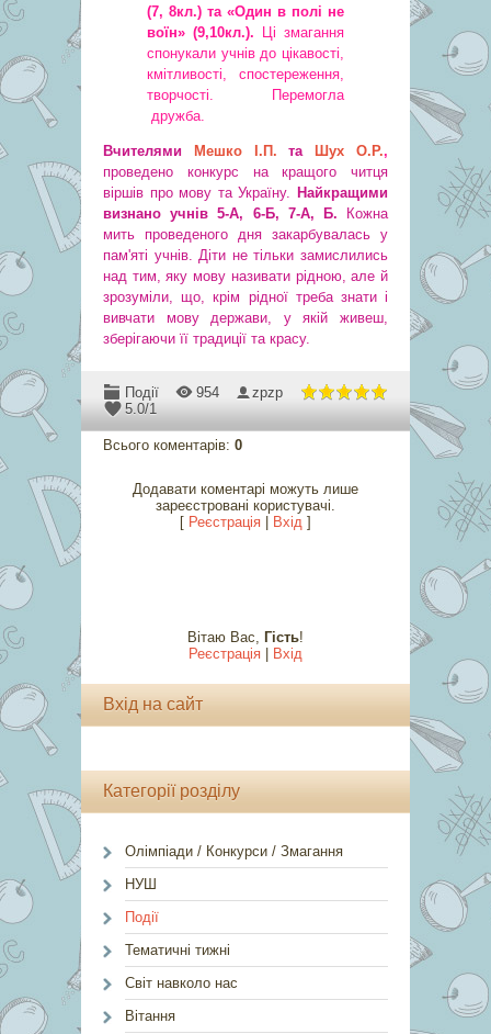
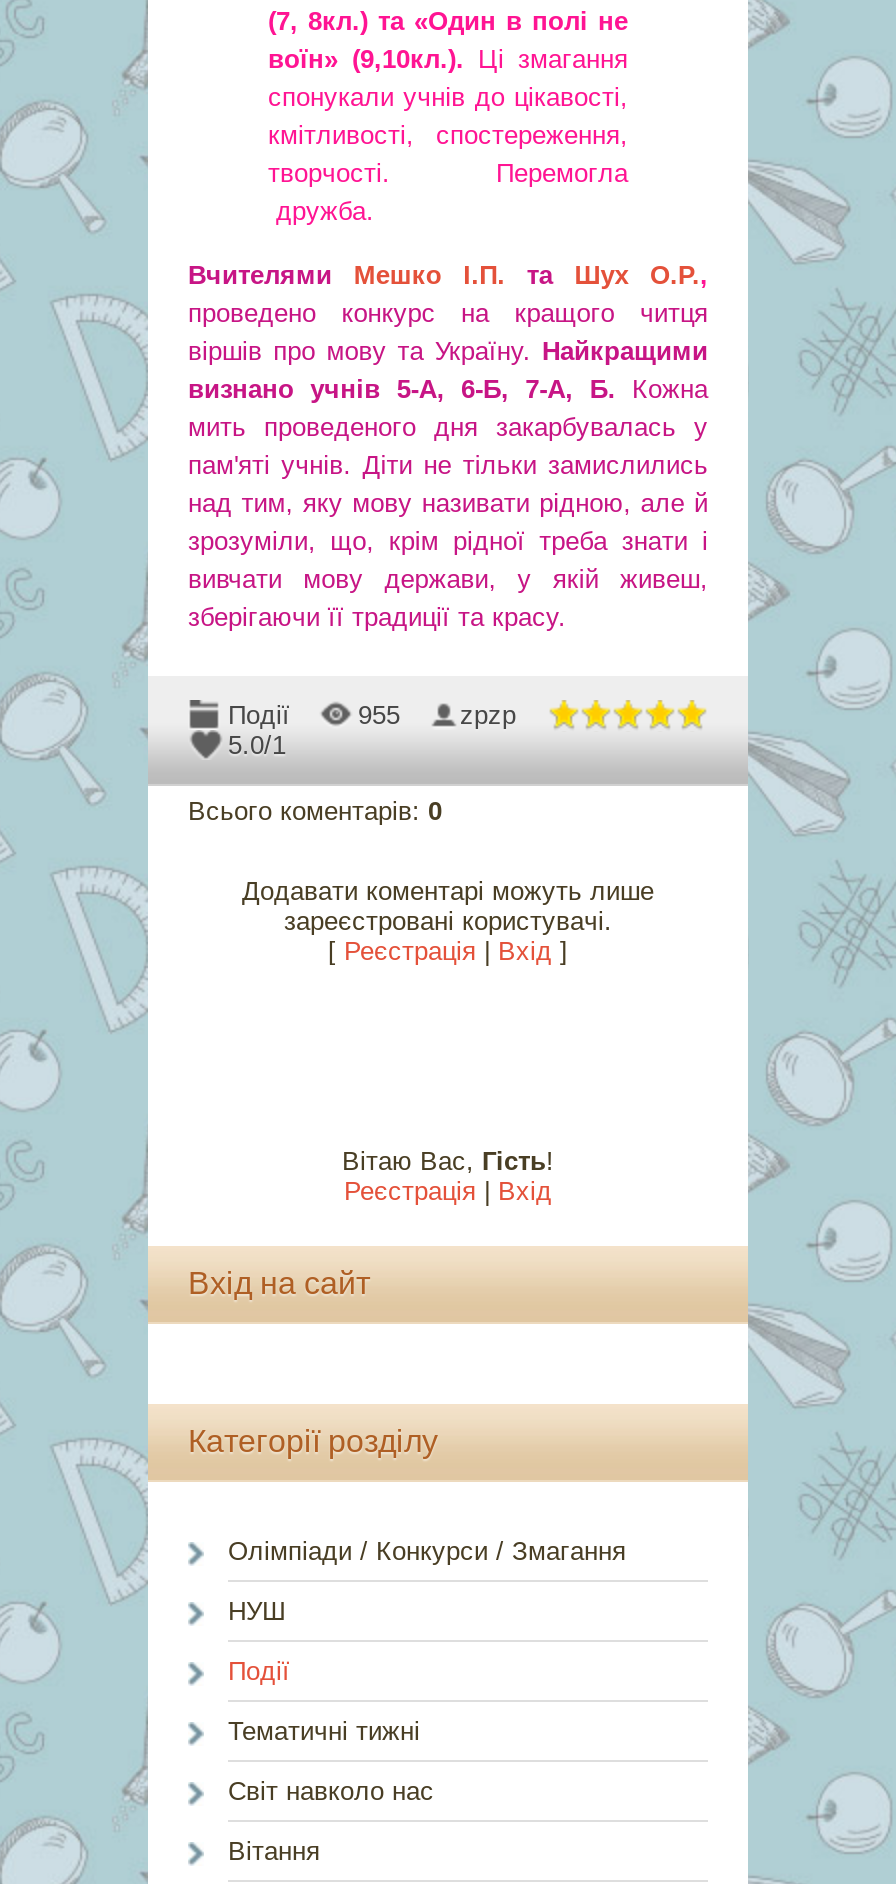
- 954 zpzp
+ 955 zpzp
